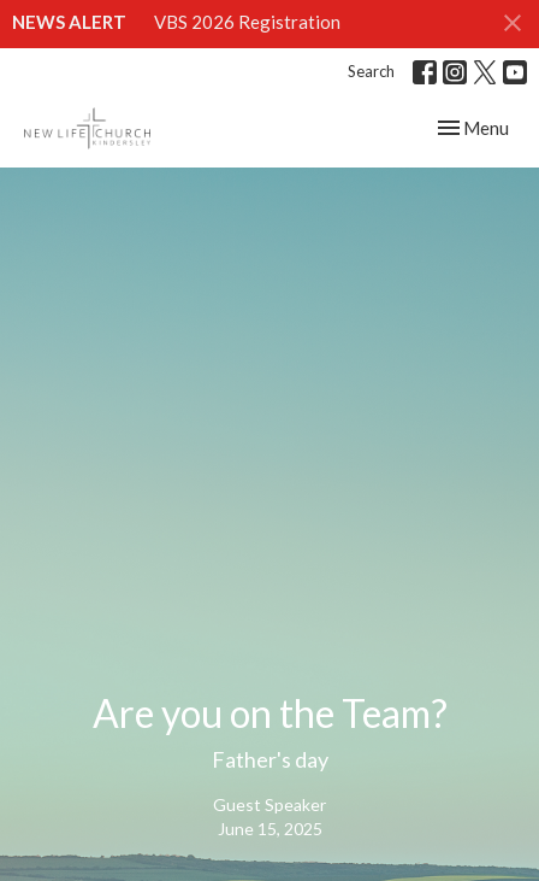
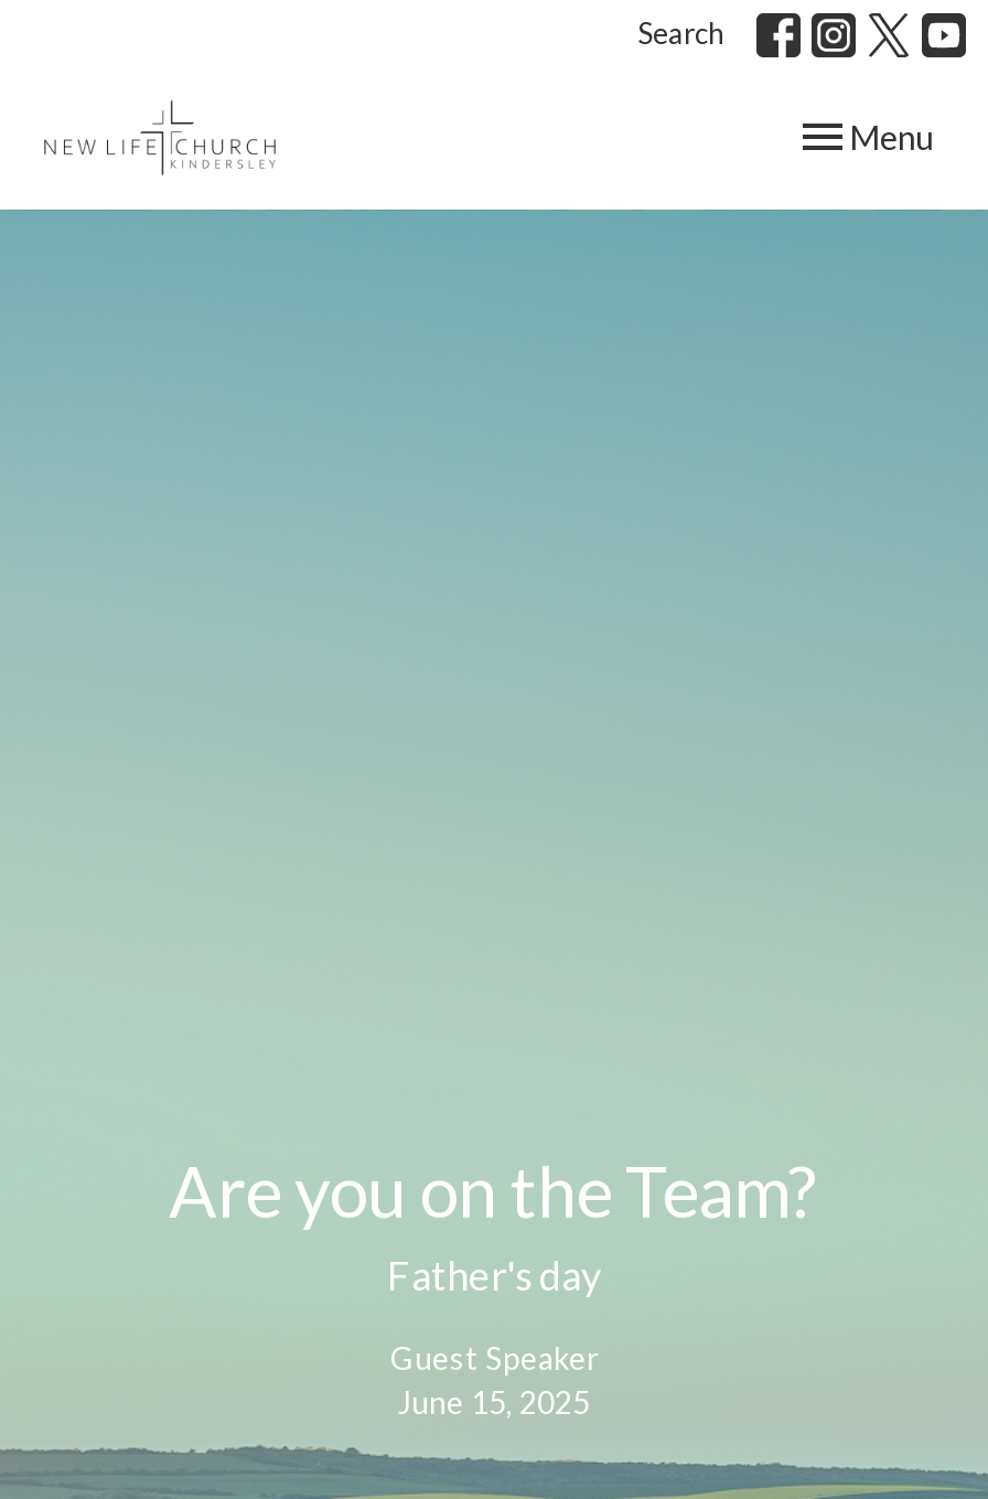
- NEWS ALERT
- VBS 2026 Registration
